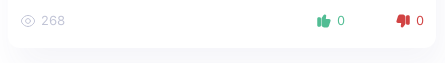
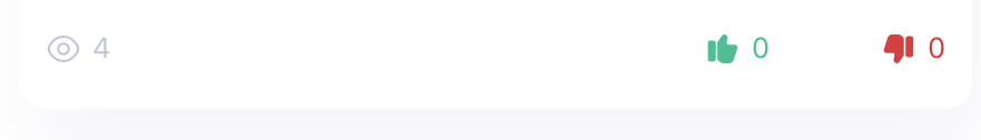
- 268
+ 4
